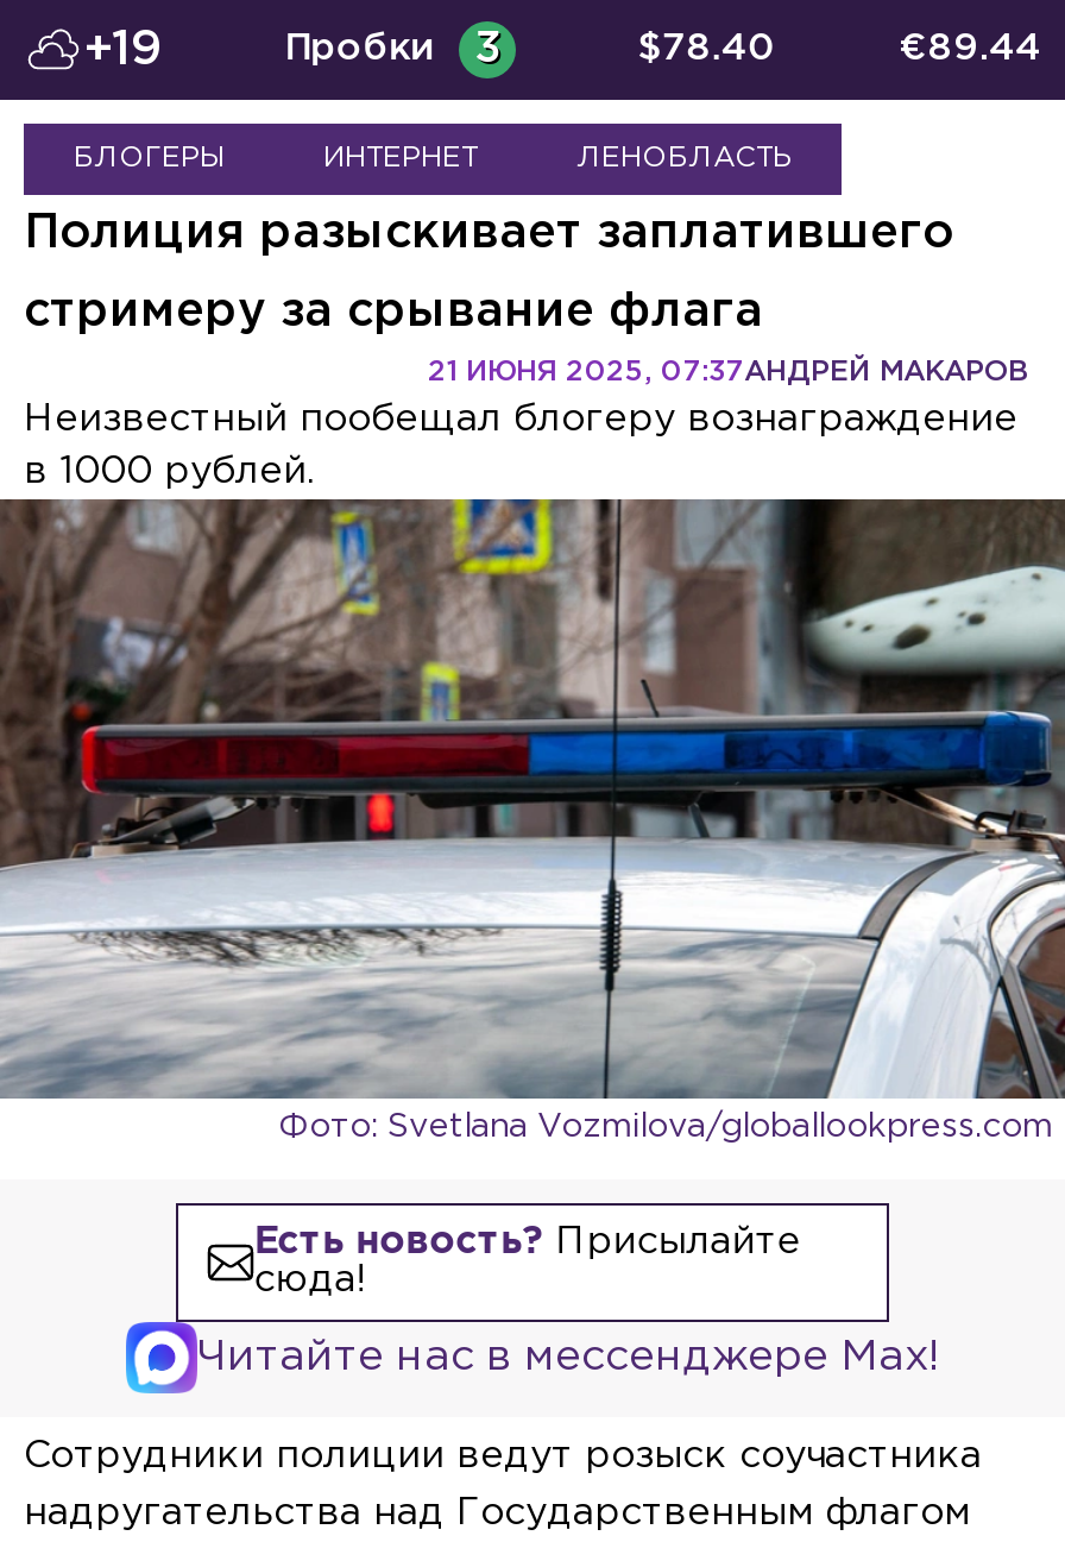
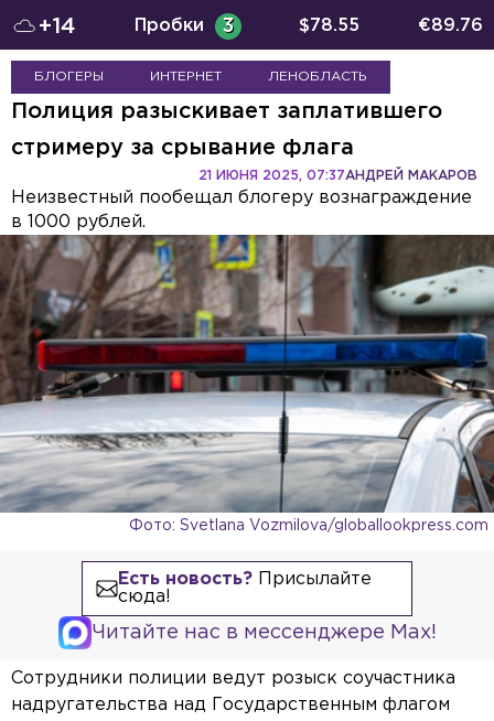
- +19
+ +14

- $78.40
+ $78.55

- €89.44
+ €89.76
